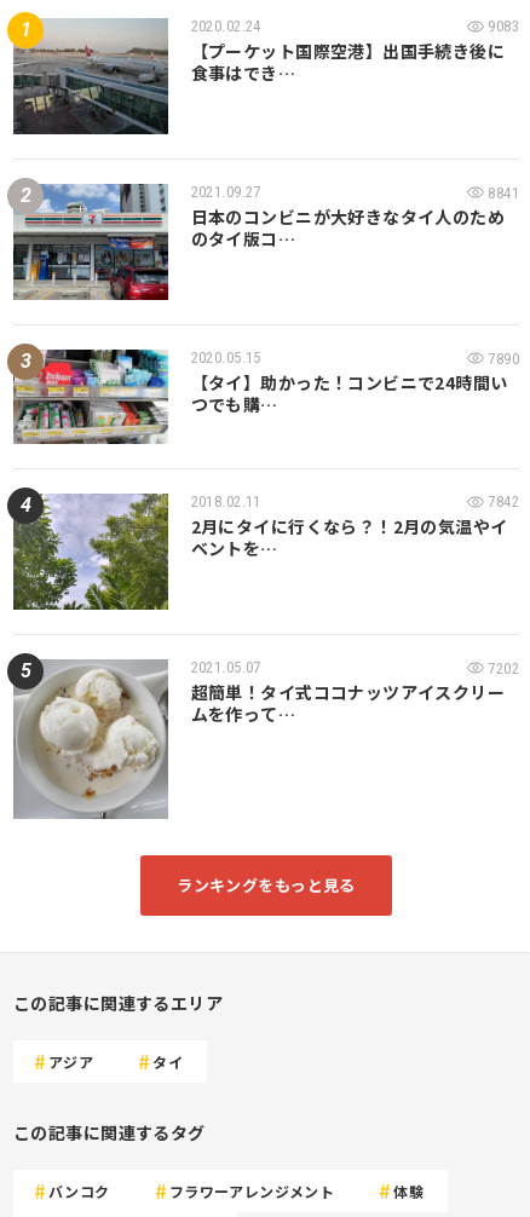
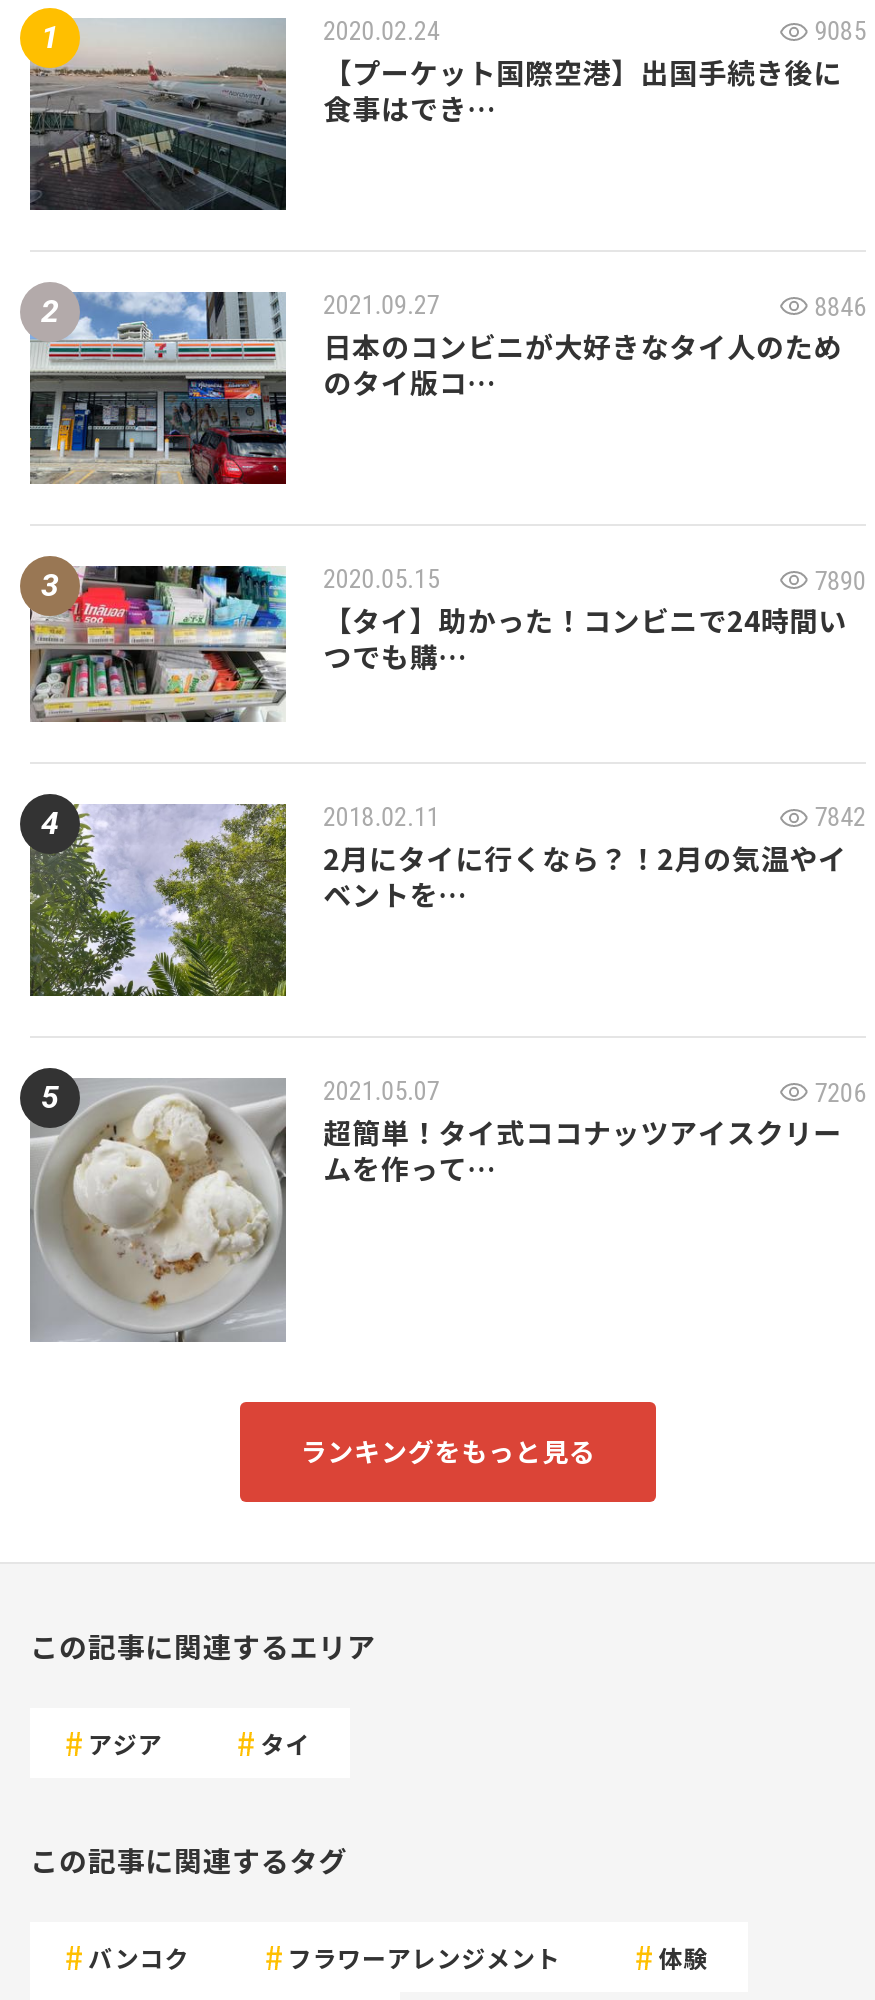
- 9083
+ 9085

- 8841
+ 8846

- 7202
+ 7206
